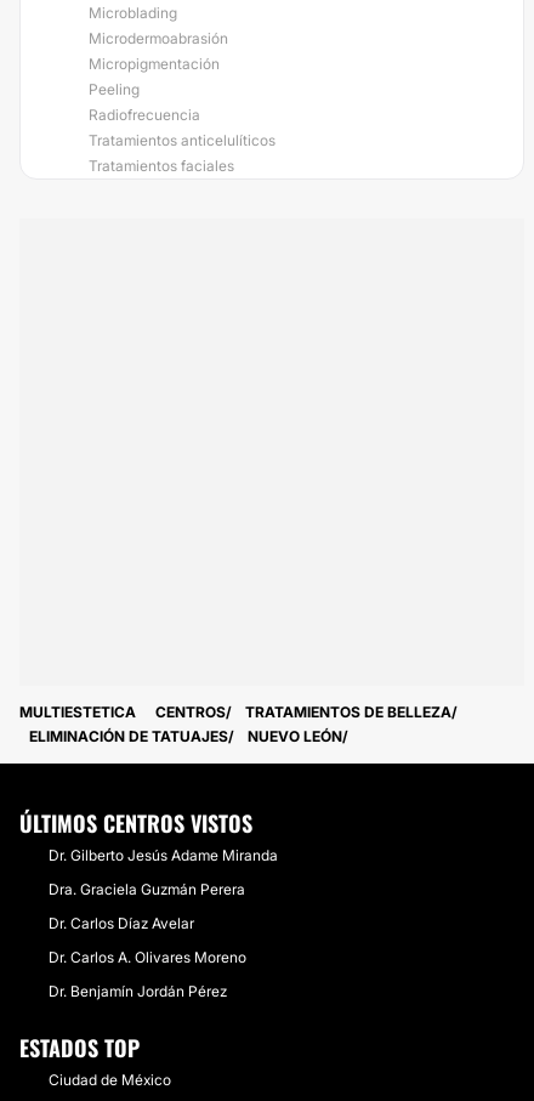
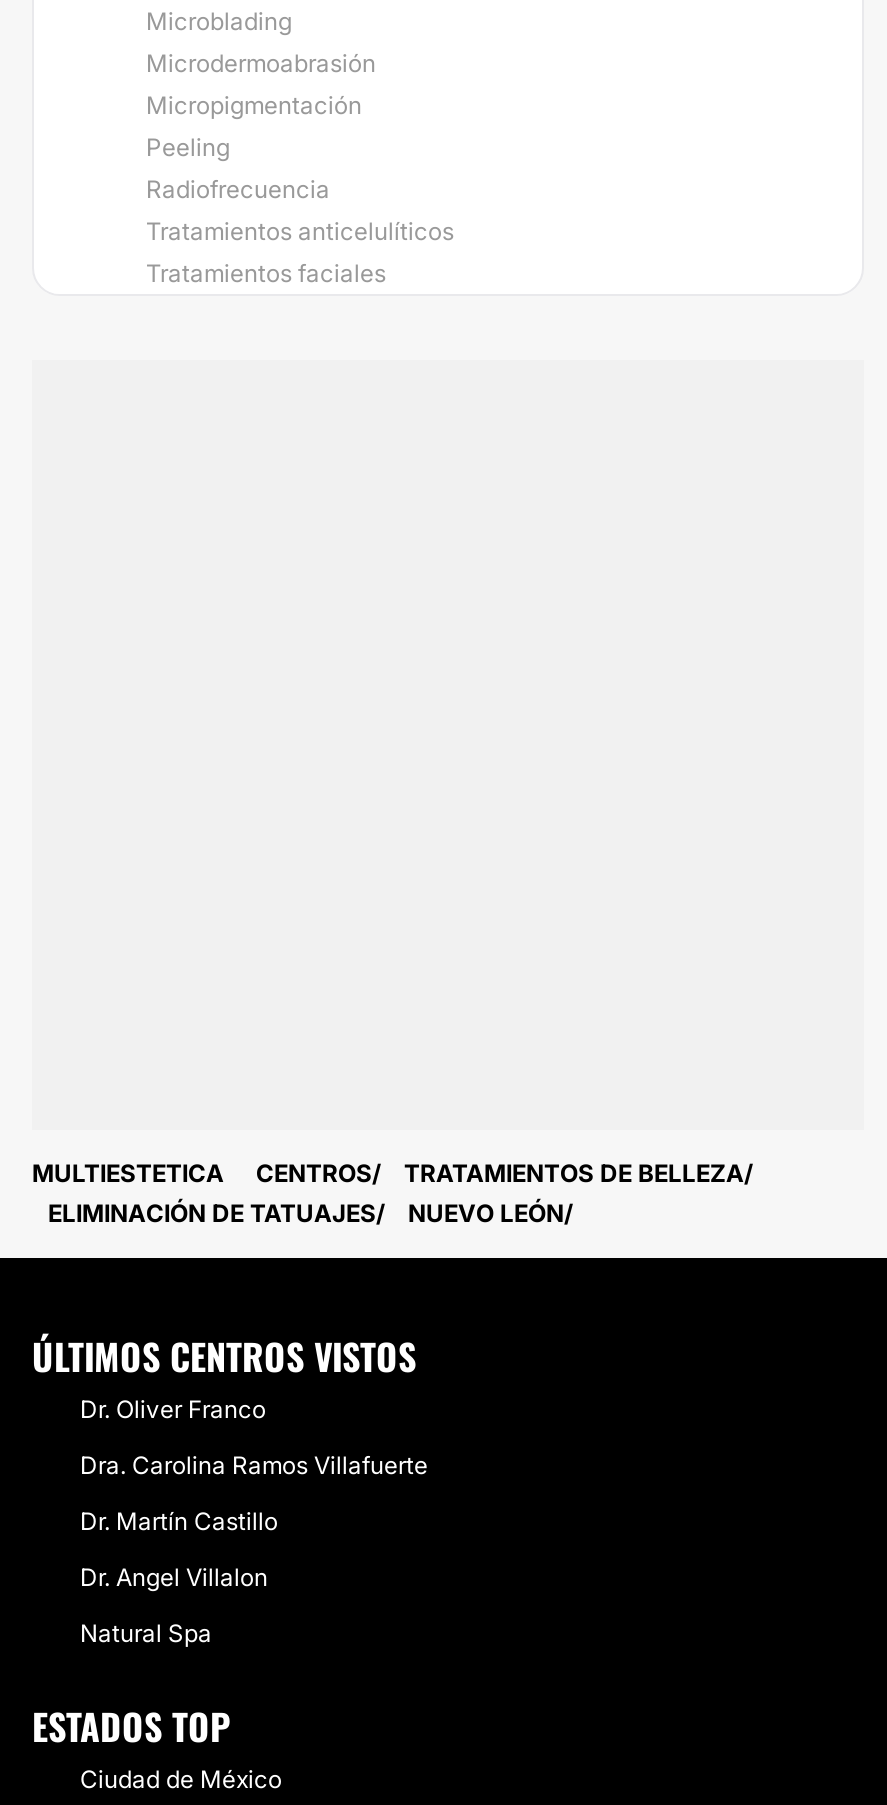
- Dr. Gilberto Jesús Adame Miranda
+ Dr. Oliver Franco

- Dra. Graciela Guzmán Perera
+ Dra. Carolina Ramos Villafuerte

- Dr. Carlos Díaz Avelar
+ Dr. Martín Castillo

- Dr. Carlos A. Olivares Moreno
+ Dr. Angel Villalon

- Dr. Benjamín Jordán Pérez
+ Natural Spa
